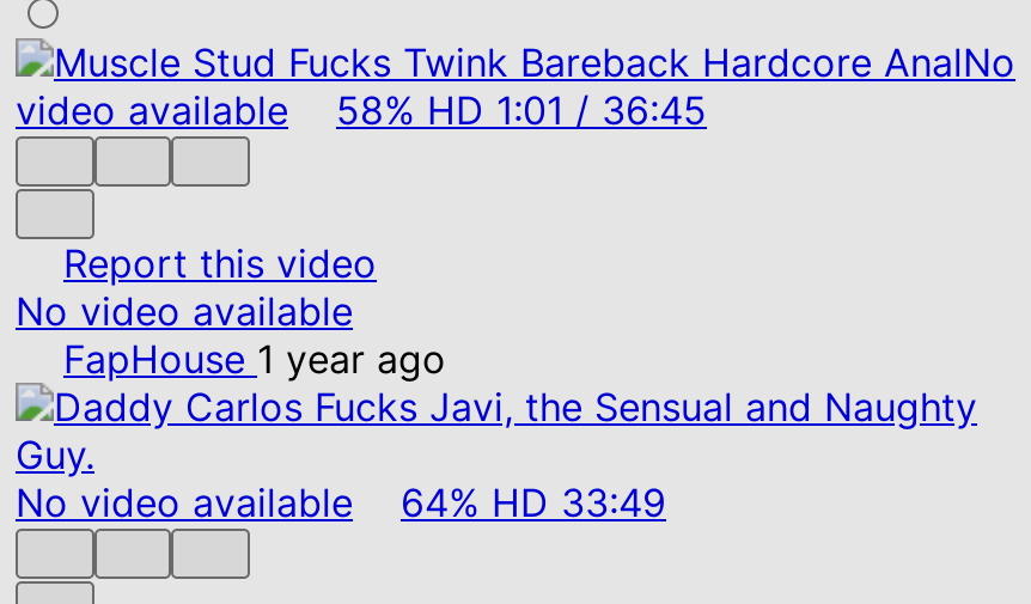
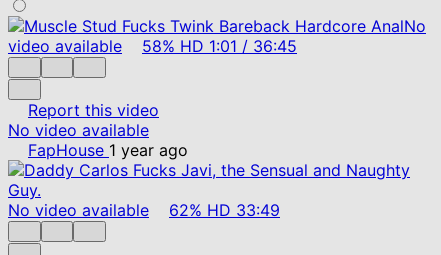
- No video available 64% HD 33:49
+ No video available 62% HD 33:49
